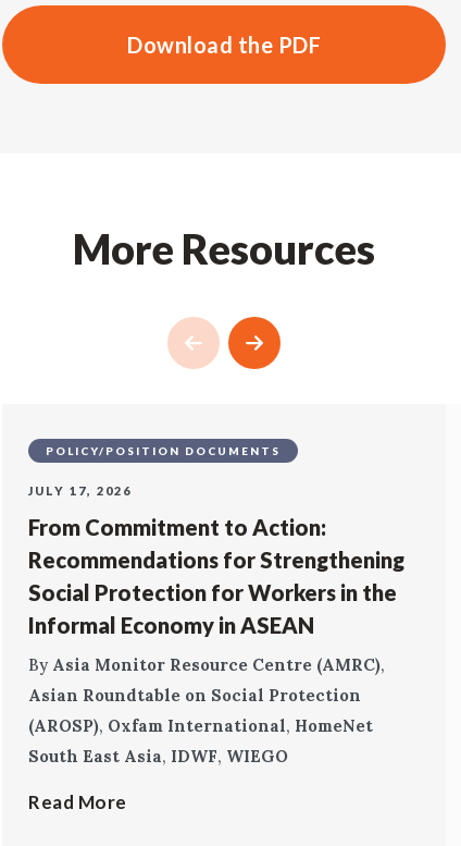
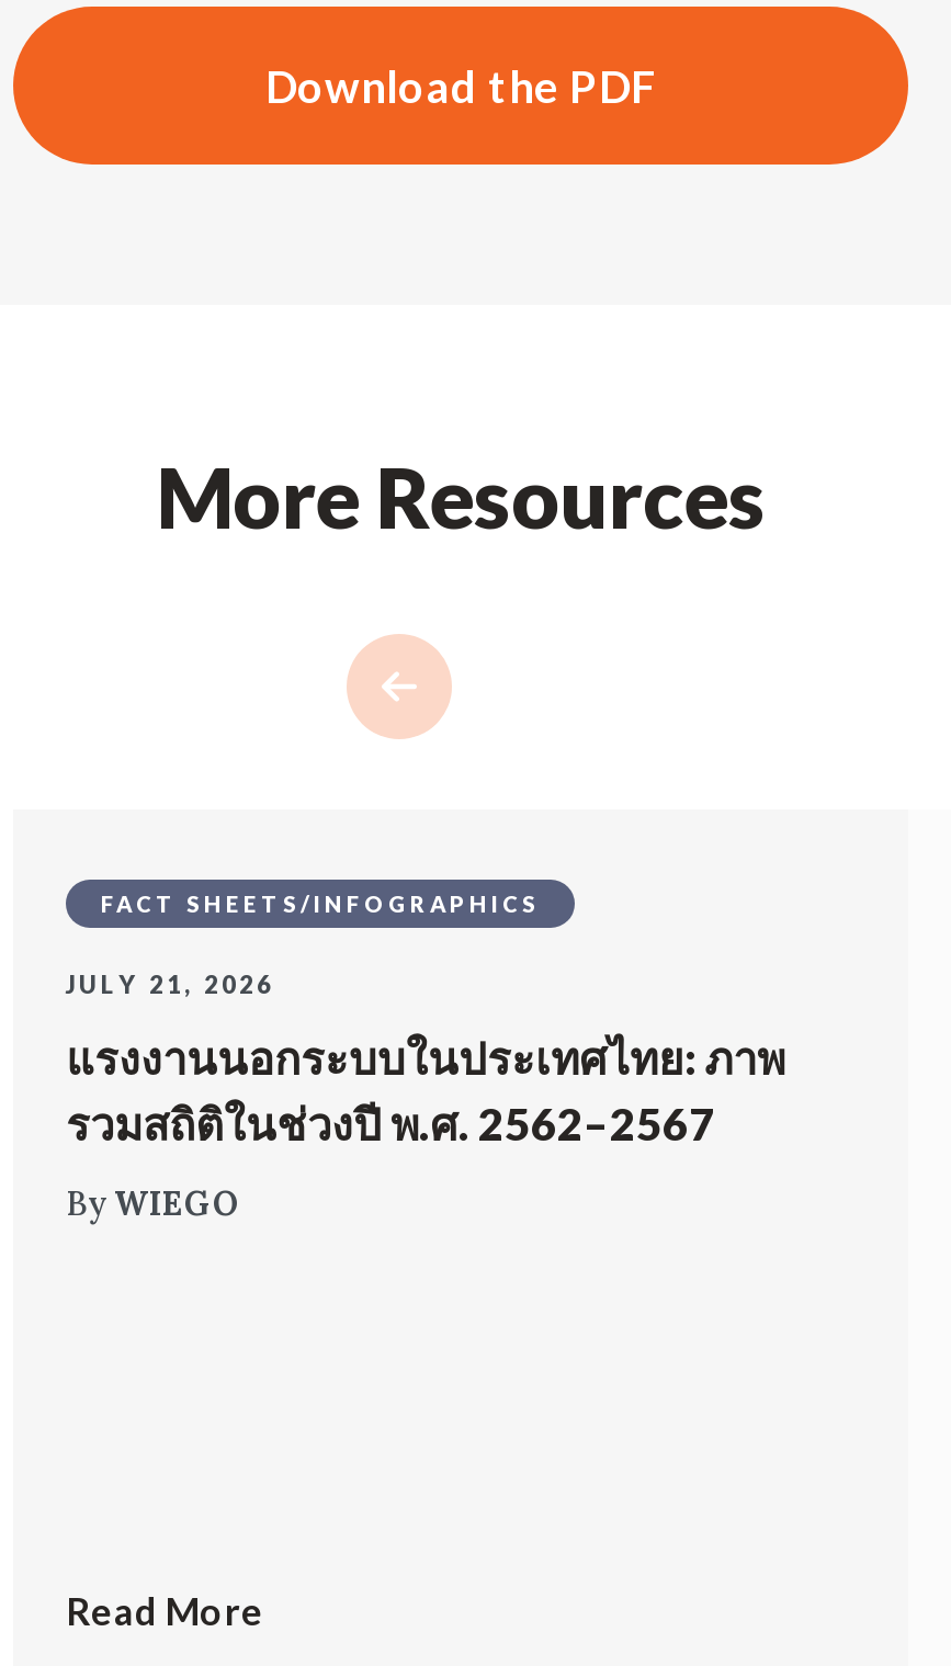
- [image]

- POLICY/POSITION DOCUMENTS
- JULY 17, 2026
- From Commitment to Action:
- Recommendations for Strengthening
- Social Protection for Workers in the
- Informal Economy in ASEAN
- By Asia Monitor Resource Centre (AMRC),
- Asian Roundtable on Social Protection
- (AROSP), Oxfam International, HomeNet
- South East Asia, IDWF, WIEGO
+ FACT SHEETS/INFOGRAPHICS
+ JULY 21, 2026
+ แรงงานนอกระบบในประเทศไทย: ภาพ
+ รวมสถิติในช่วงปี พ.ศ. 2562–2567
+ By WIEGO
